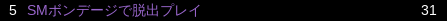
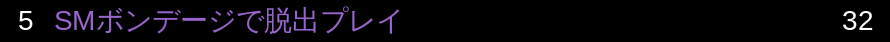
- 31
+ 32
